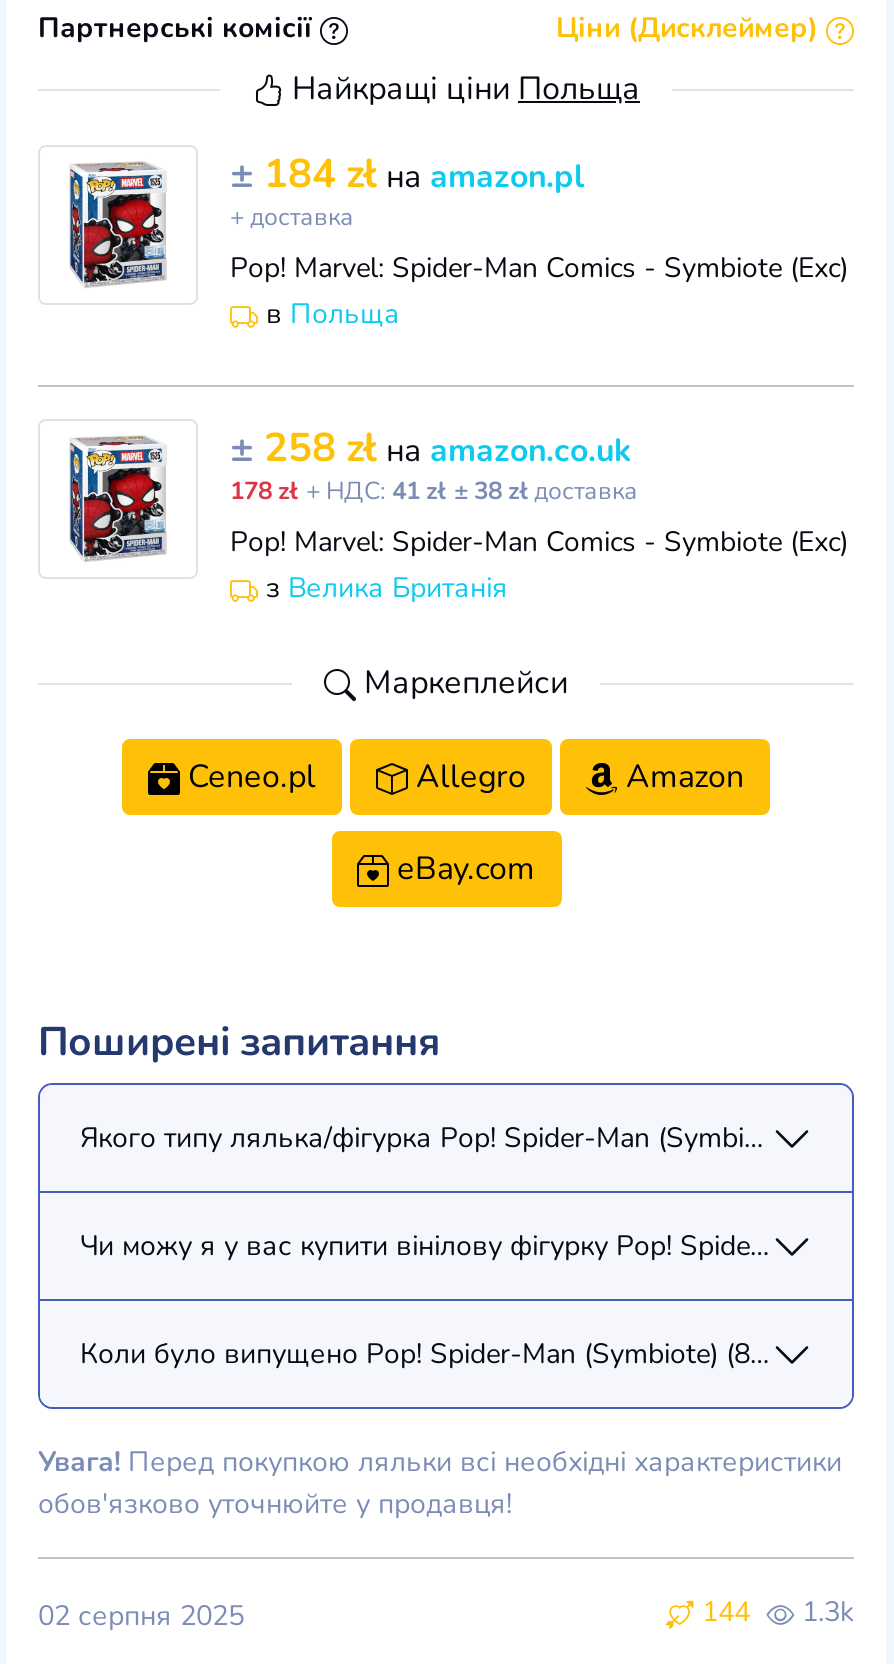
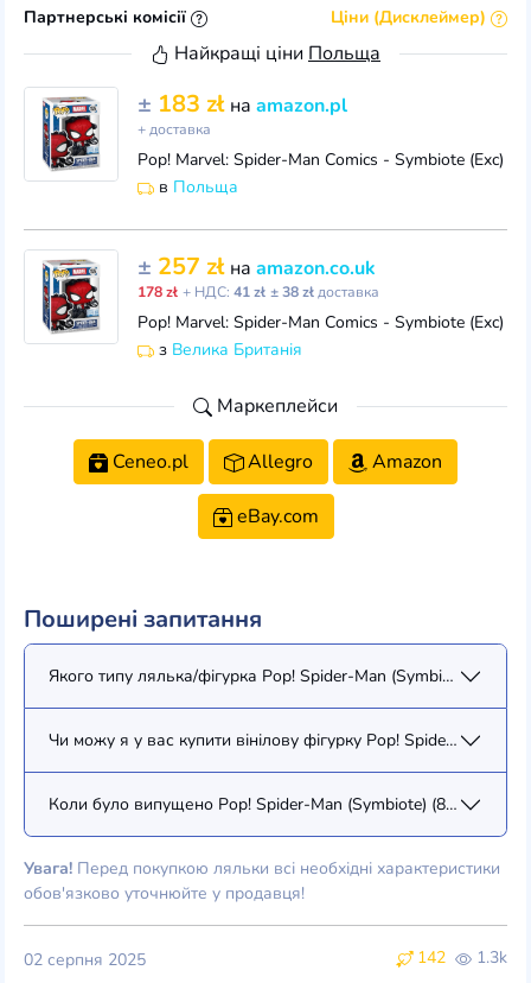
- ± 184 zł на amazon.pl
+ ± 183 zł на amazon.pl

- ± 258 zł на amazon.co.uk
+ ± 257 zł на amazon.co.uk

- 144 1.3k
+ 142 1.3k
